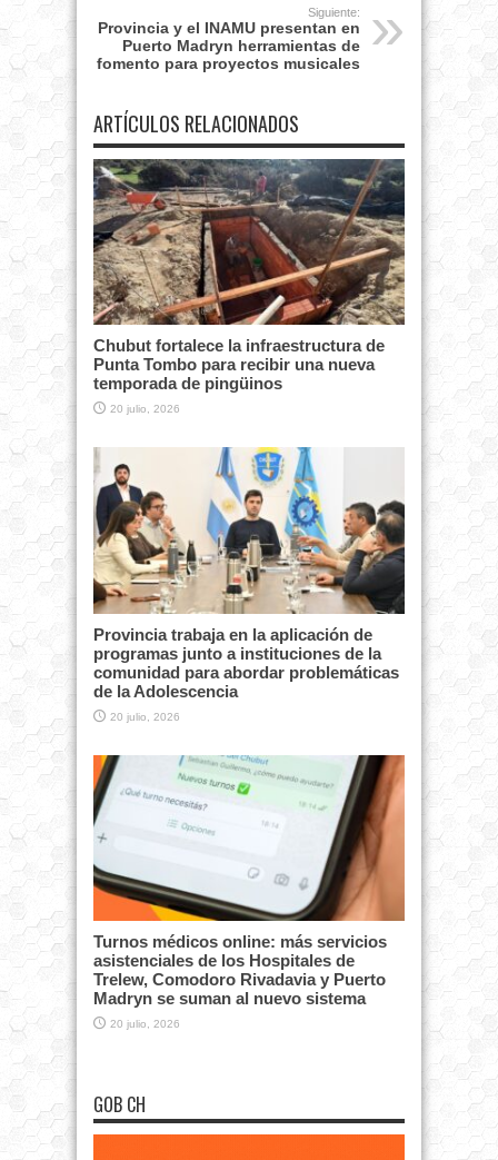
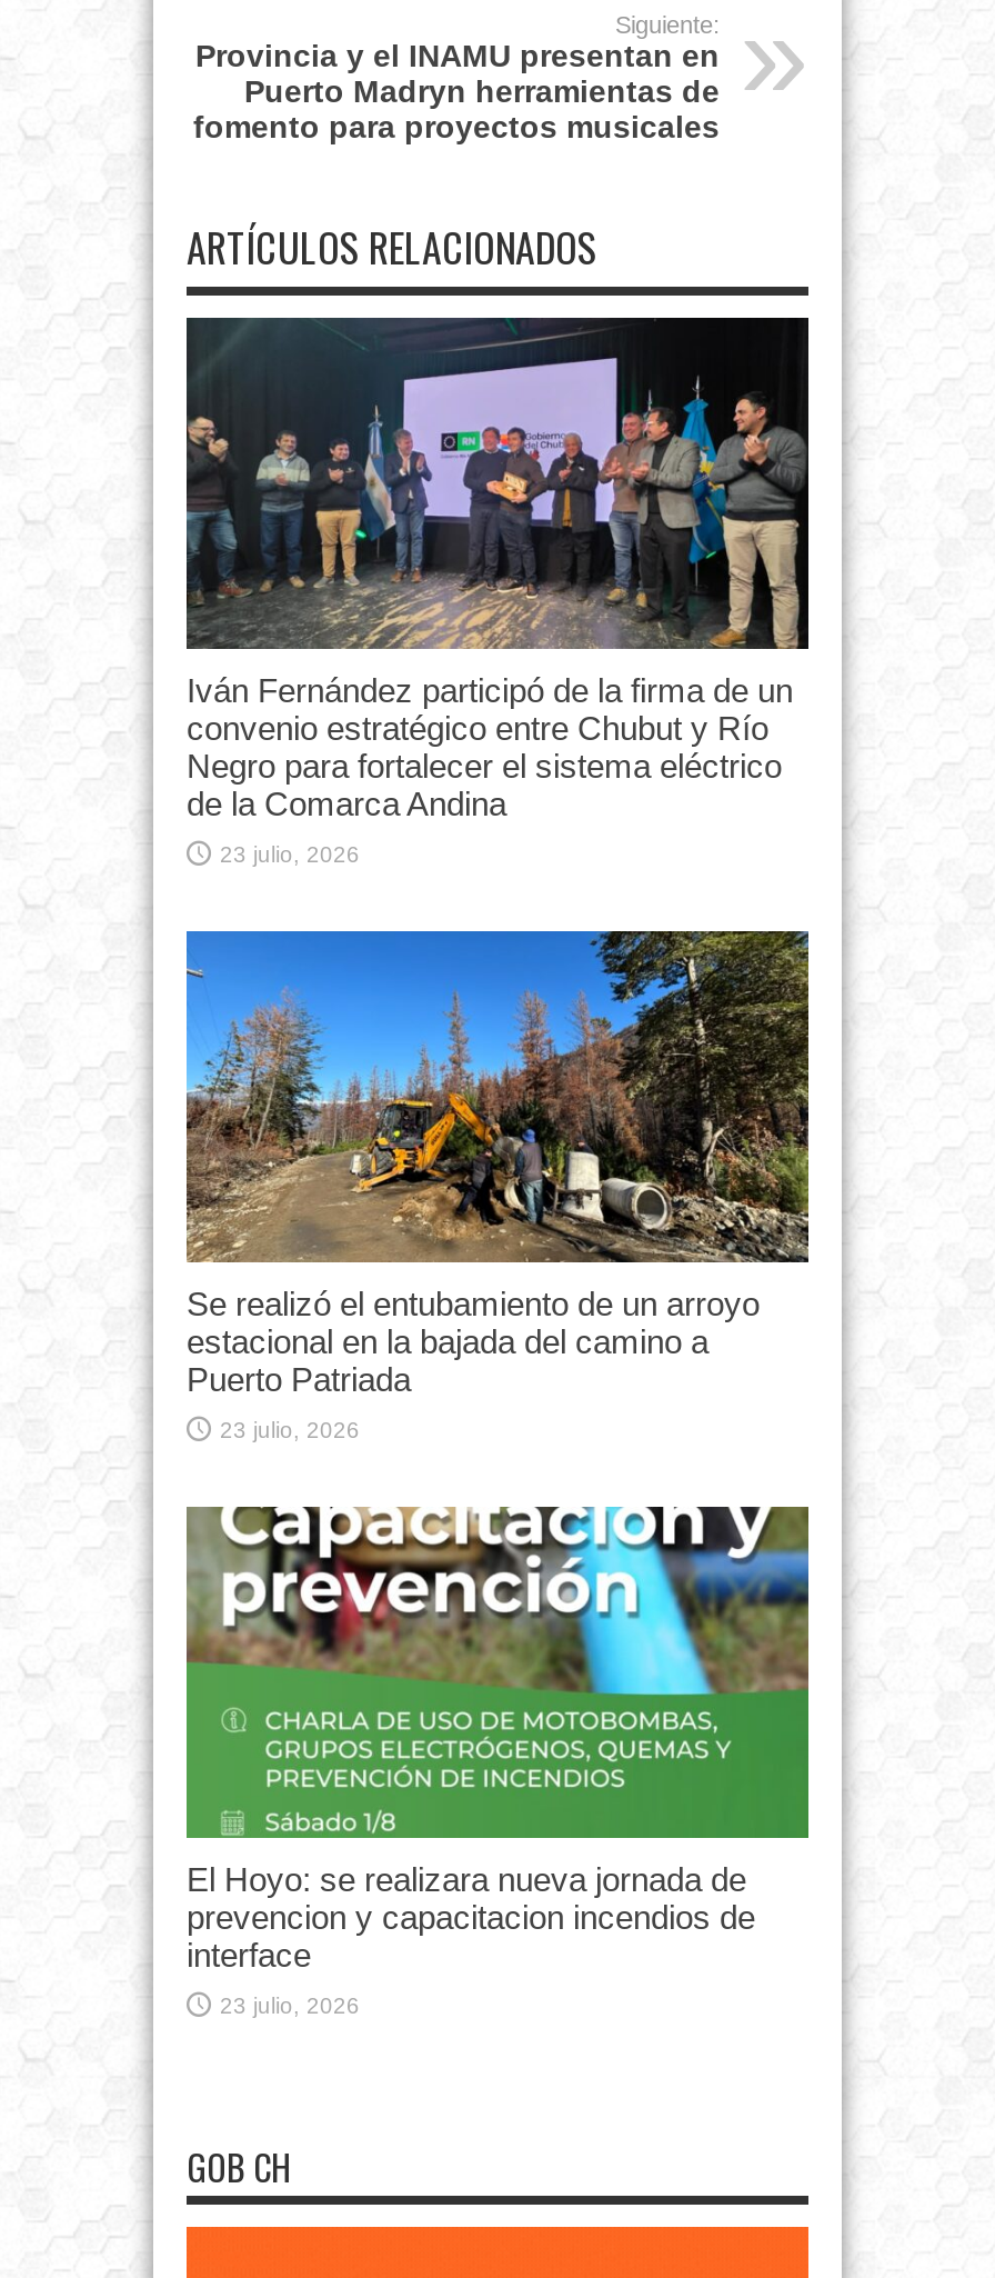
- [image]
- Chubut fortalece la infraestructura de
- Punta Tombo para recibir una nueva
- temporada de pingüinos
+ [image]
+ Iván Fernández participó de la firma de un
+ convenio estratégico entre Chubut y Río
+ Negro para fortalecer el sistema eléctrico
+ de la Comarca Andina

- 20 julio, 2026
+ 23 julio, 2026

- [image]
- Provincia trabaja en la aplicación de
- programas junto a instituciones de la
- comunidad para abordar problemáticas
- de la Adolescencia
+ [image]
+ Se realizó el entubamiento de un arroyo
+ estacional en la bajada del camino a
+ Puerto Patriada

- 20 julio, 2026
+ 23 julio, 2026

- [image]
- Turnos médicos online: más servicios
- asistenciales de los Hospitales de
- Trelew, Comodoro Rivadavia y Puerto
- Madryn se suman al nuevo sistema
+ [image]
+ El Hoyo: se realizara nueva jornada de
+ prevencion y capacitacion incendios de
+ interface

- 20 julio, 2026
+ 23 julio, 2026
